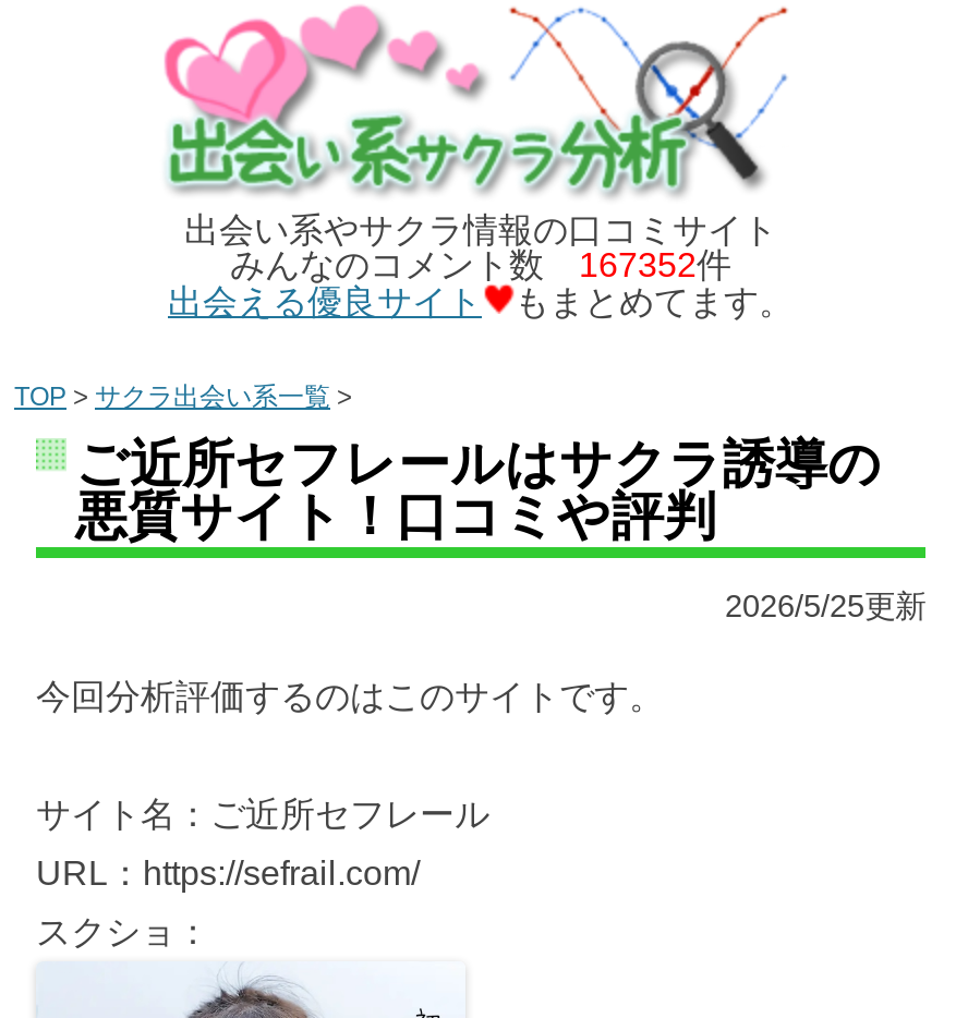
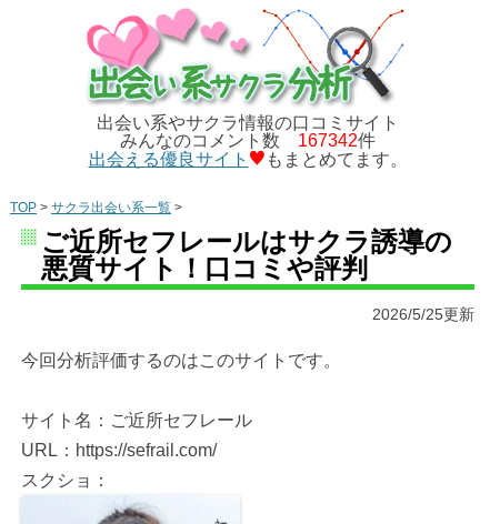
- みんなのコメント数167352件
+ みんなのコメント数167342件
